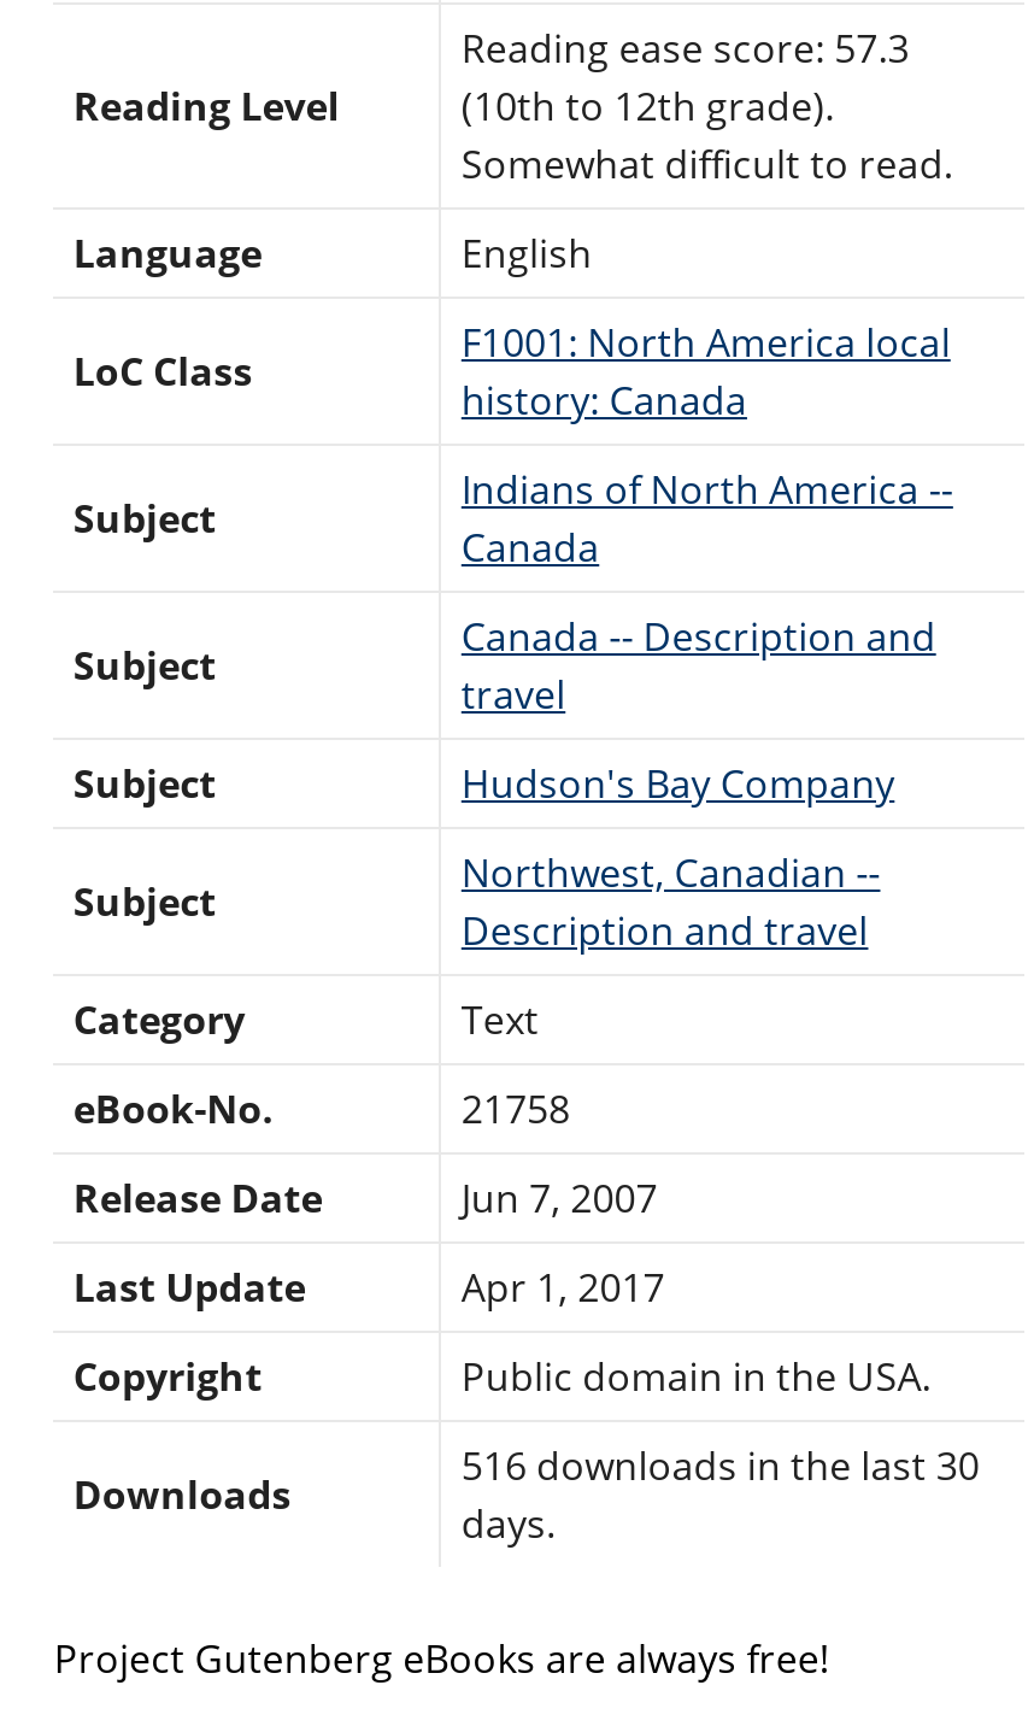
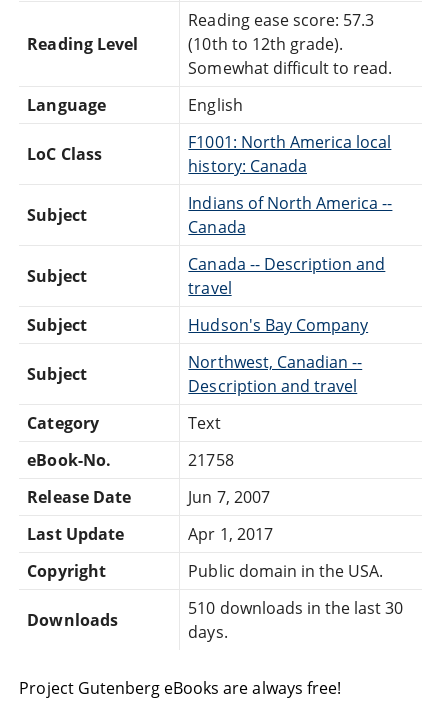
- 516 downloads in the last 30
+ 510 downloads in the last 30
